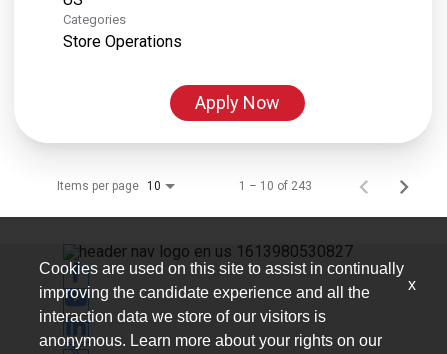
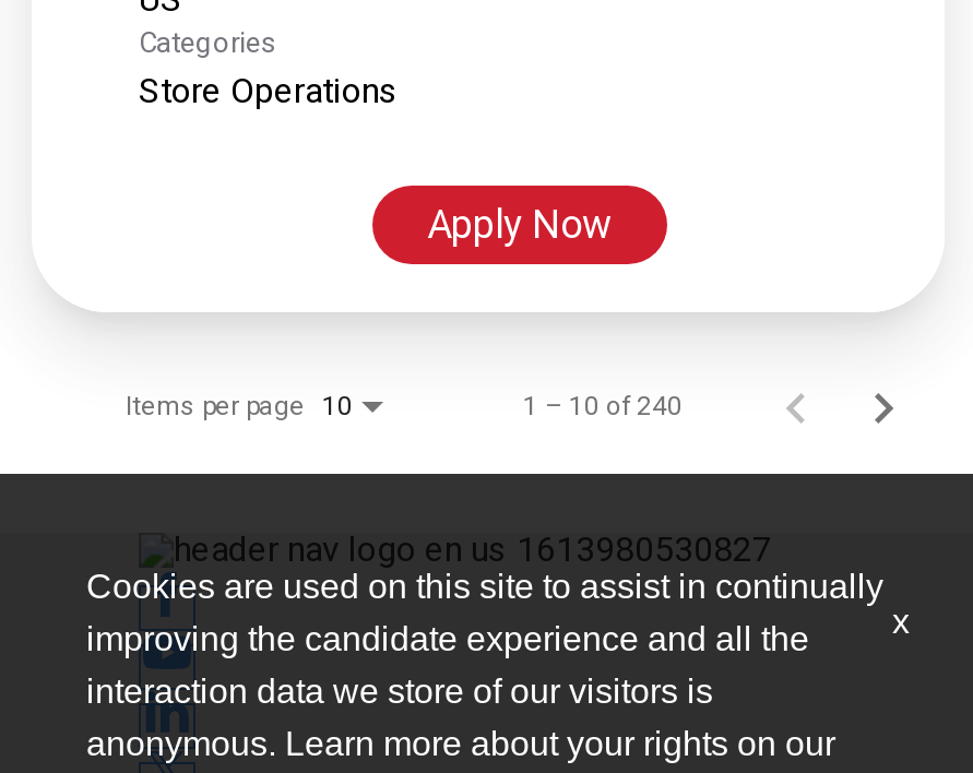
- 1 – 10 of 243
+ 1 – 10 of 240
